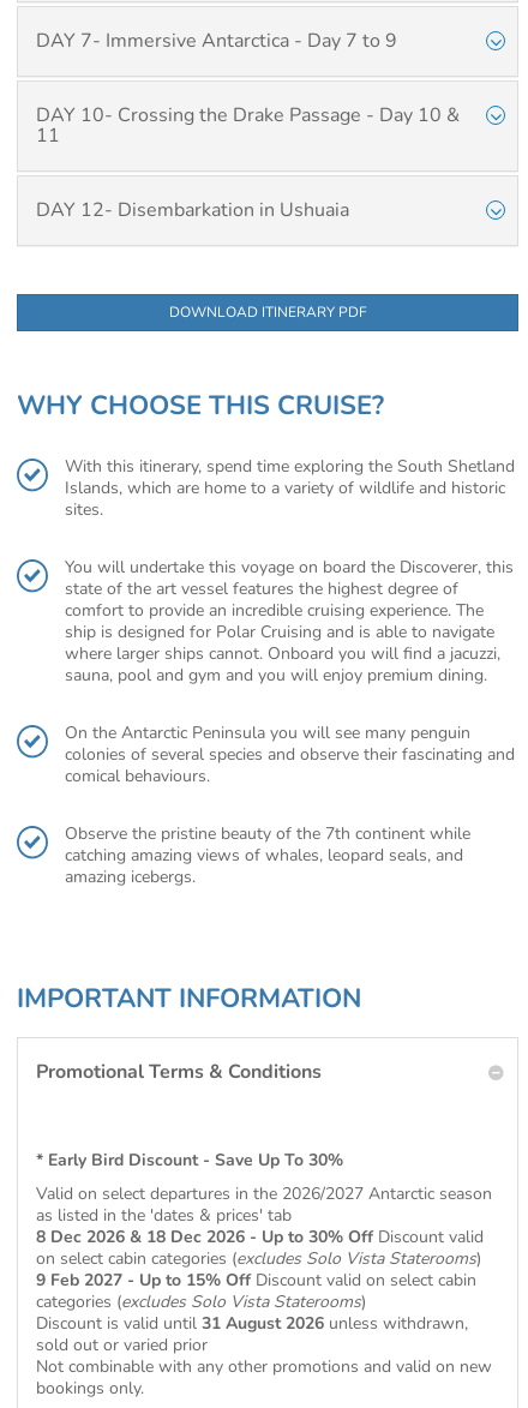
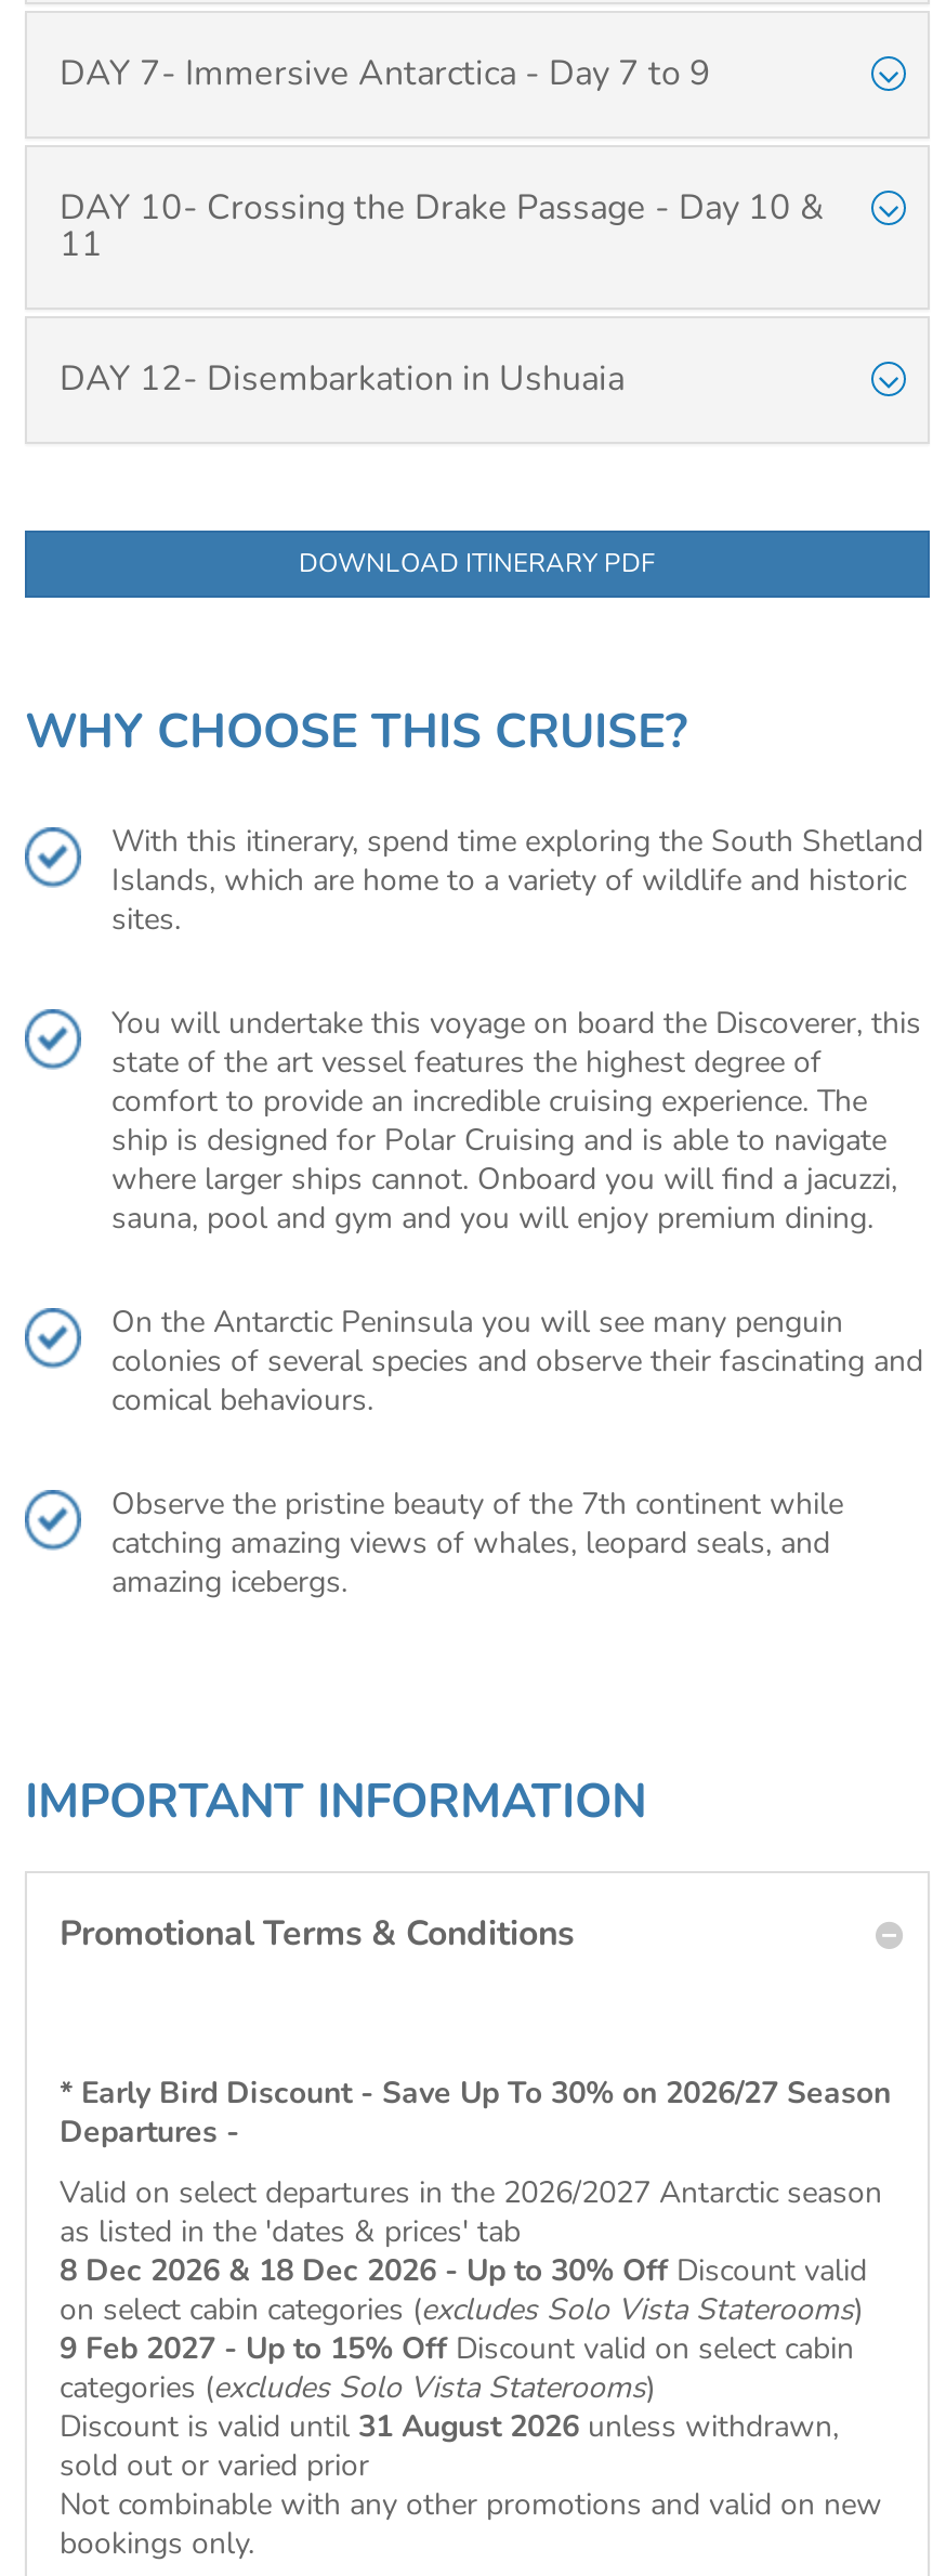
- * Early Bird Discount - Save Up To 30%
+ * Early Bird Discount - Save Up To 30% on 2026/27 Season
+ Departures -
